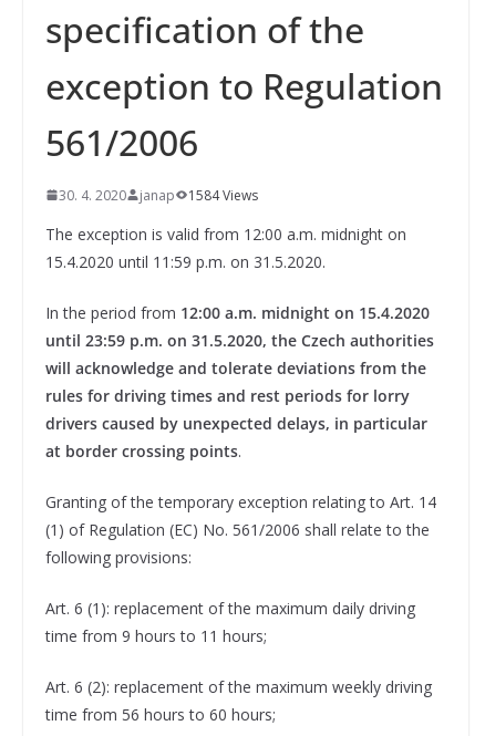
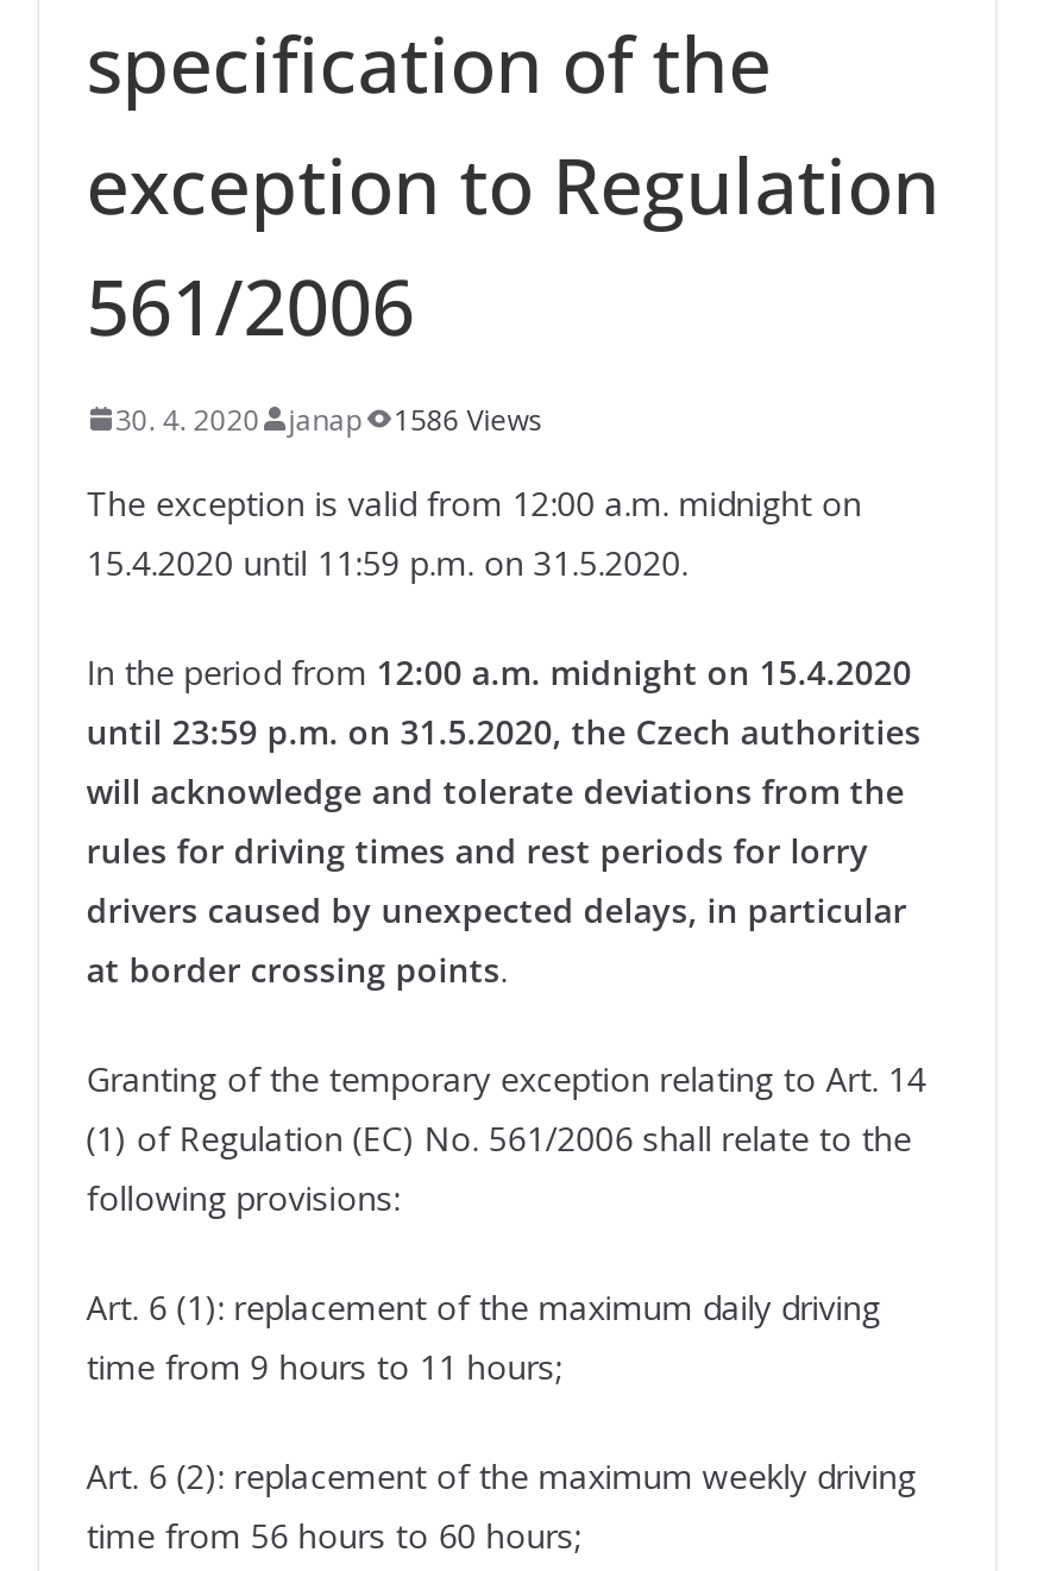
- 30. 4. 2020 janap 1584 Views
+ 30. 4. 2020 janap 1586 Views
